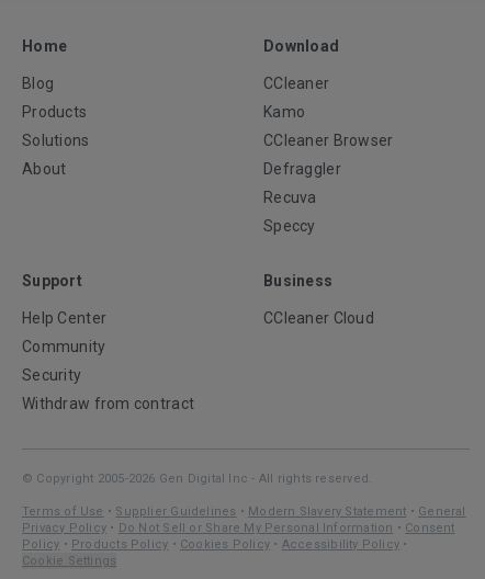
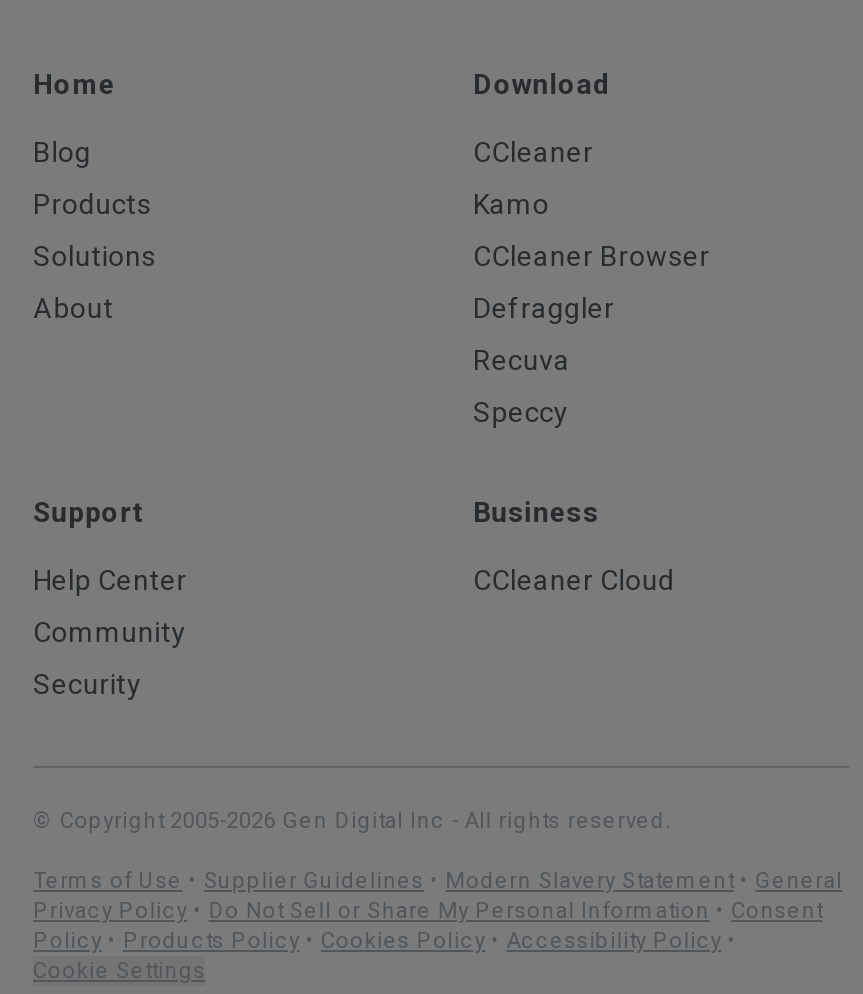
- Withdraw from contract
